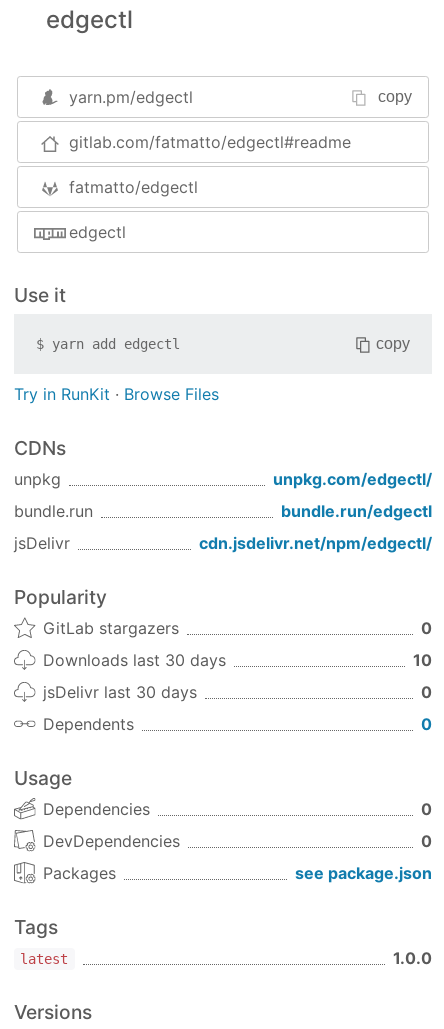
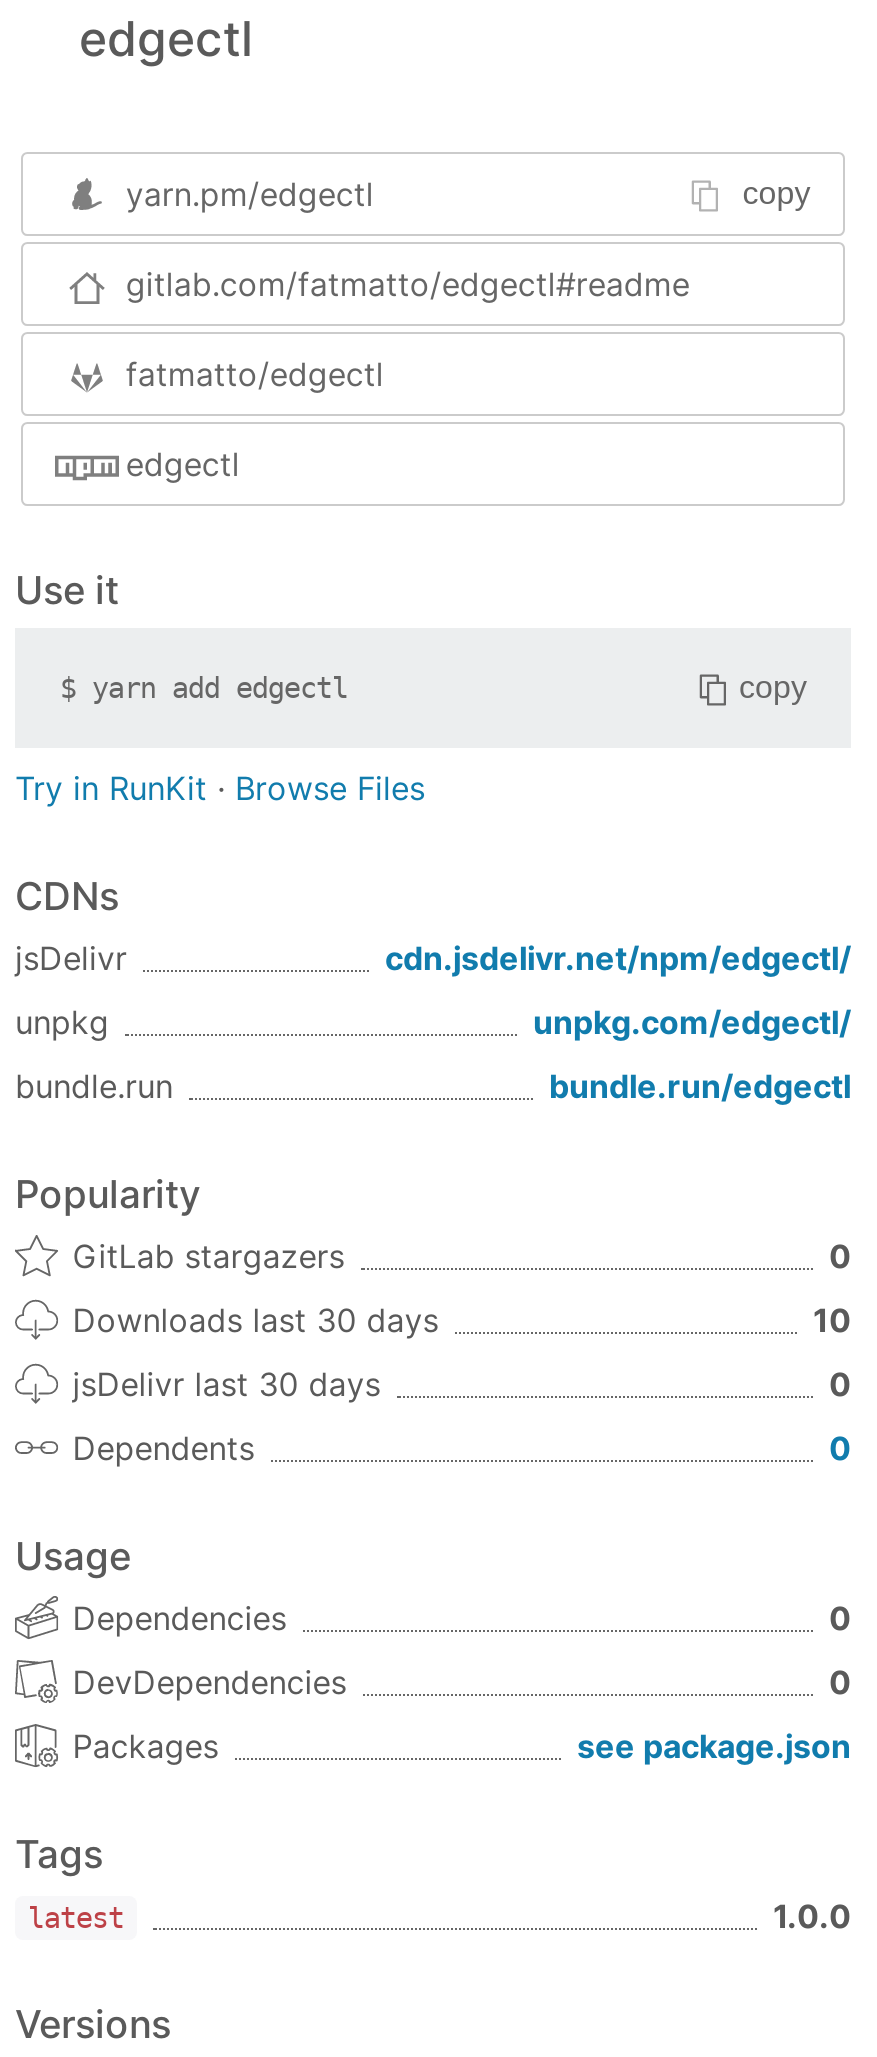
moved down: unpkg | unpkg.com/edgectl/ | bundle.run | bundle.run/edgectl

moved up: jsDelivr | cdn.jsdelivr.net/npm/edgectl/
